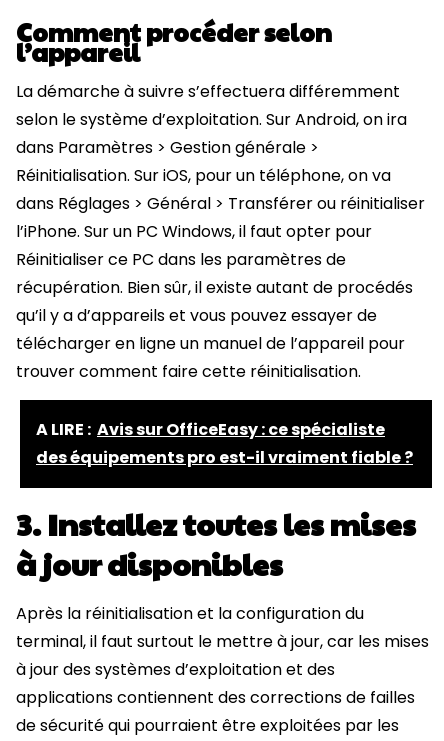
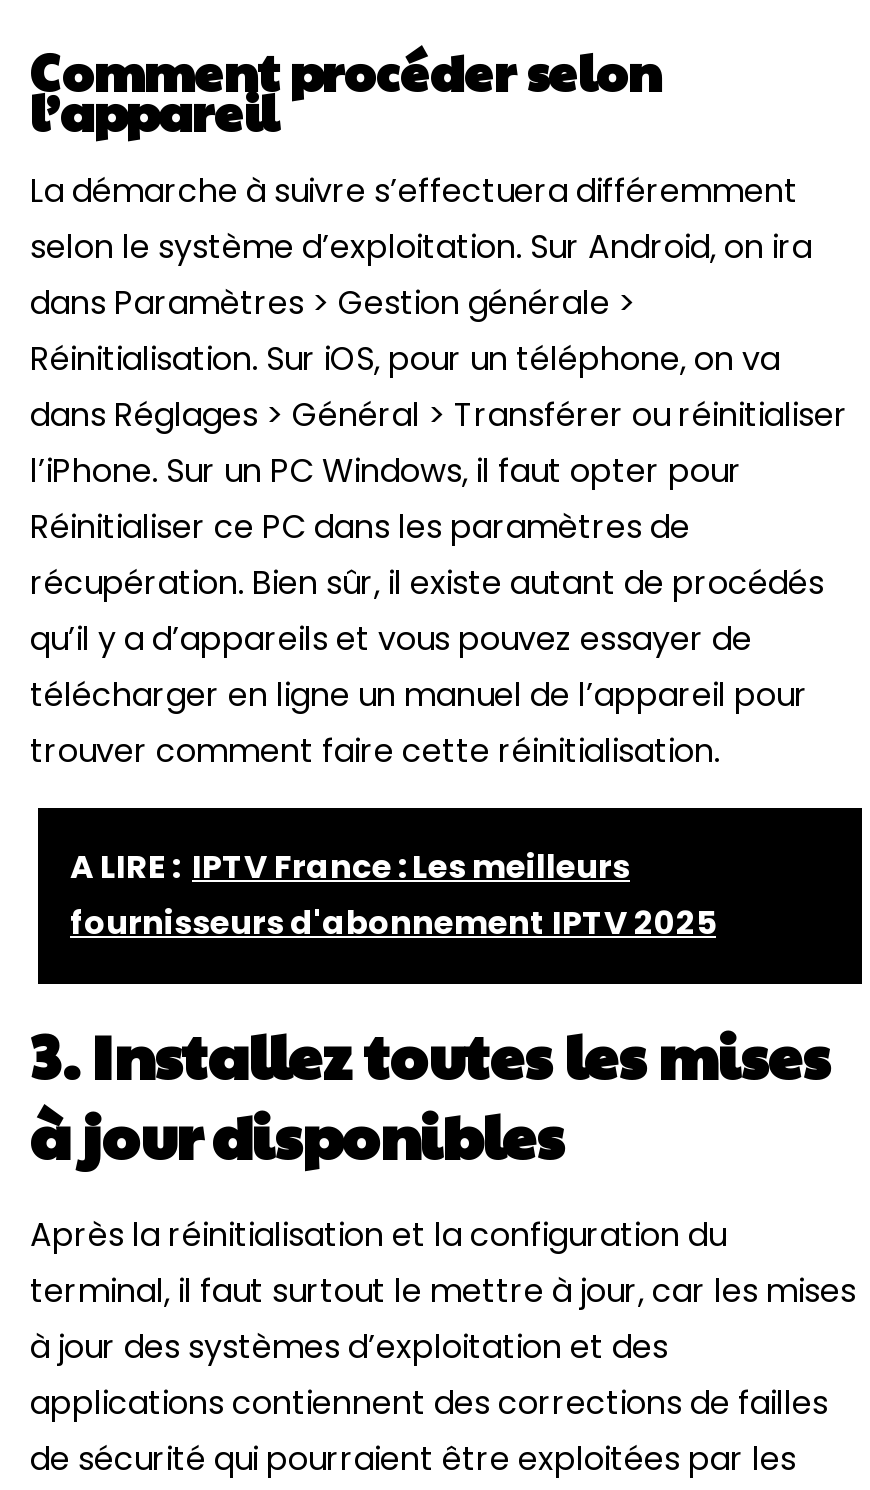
- A LIRE : Avis sur OfficeEasy : ce spécialiste
- des équipements pro est-il vraiment fiable ?
+ A LIRE : IPTV France : Les meilleurs
+ fournisseurs d'abonnement IPTV 2025
